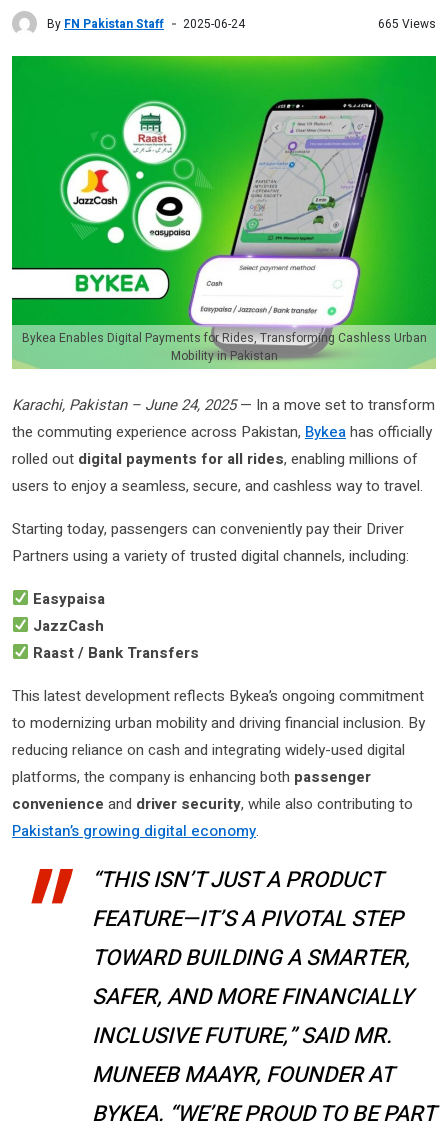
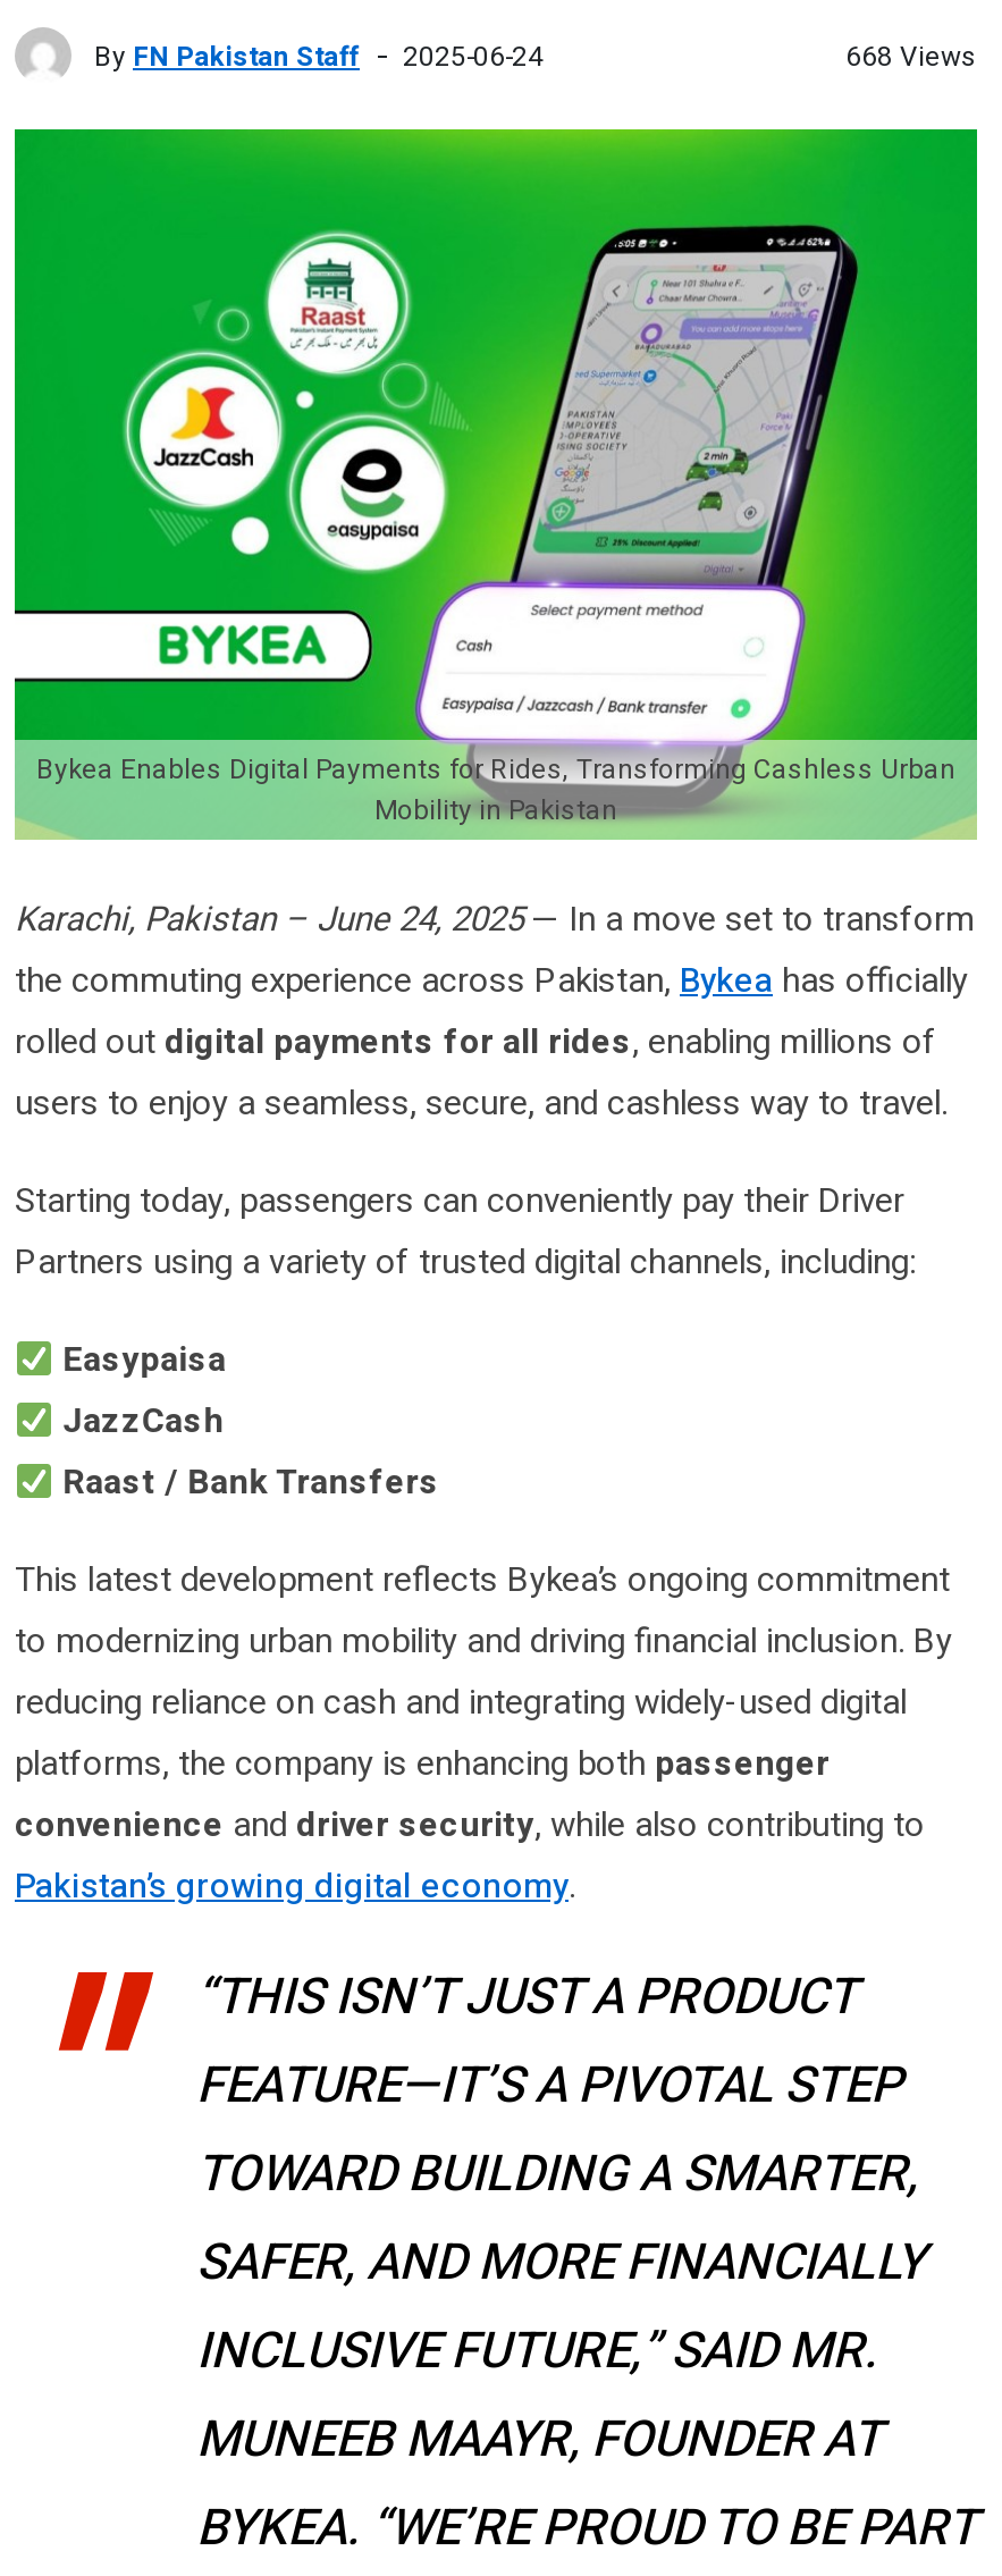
- 665 Views
+ 668 Views
